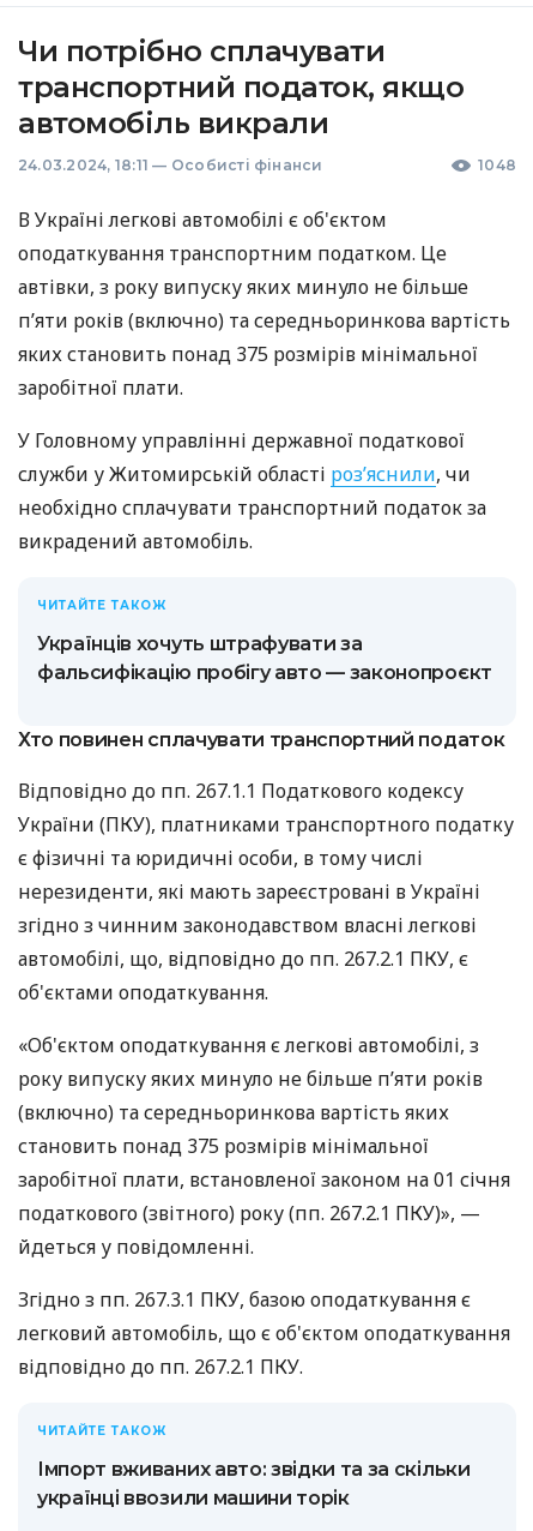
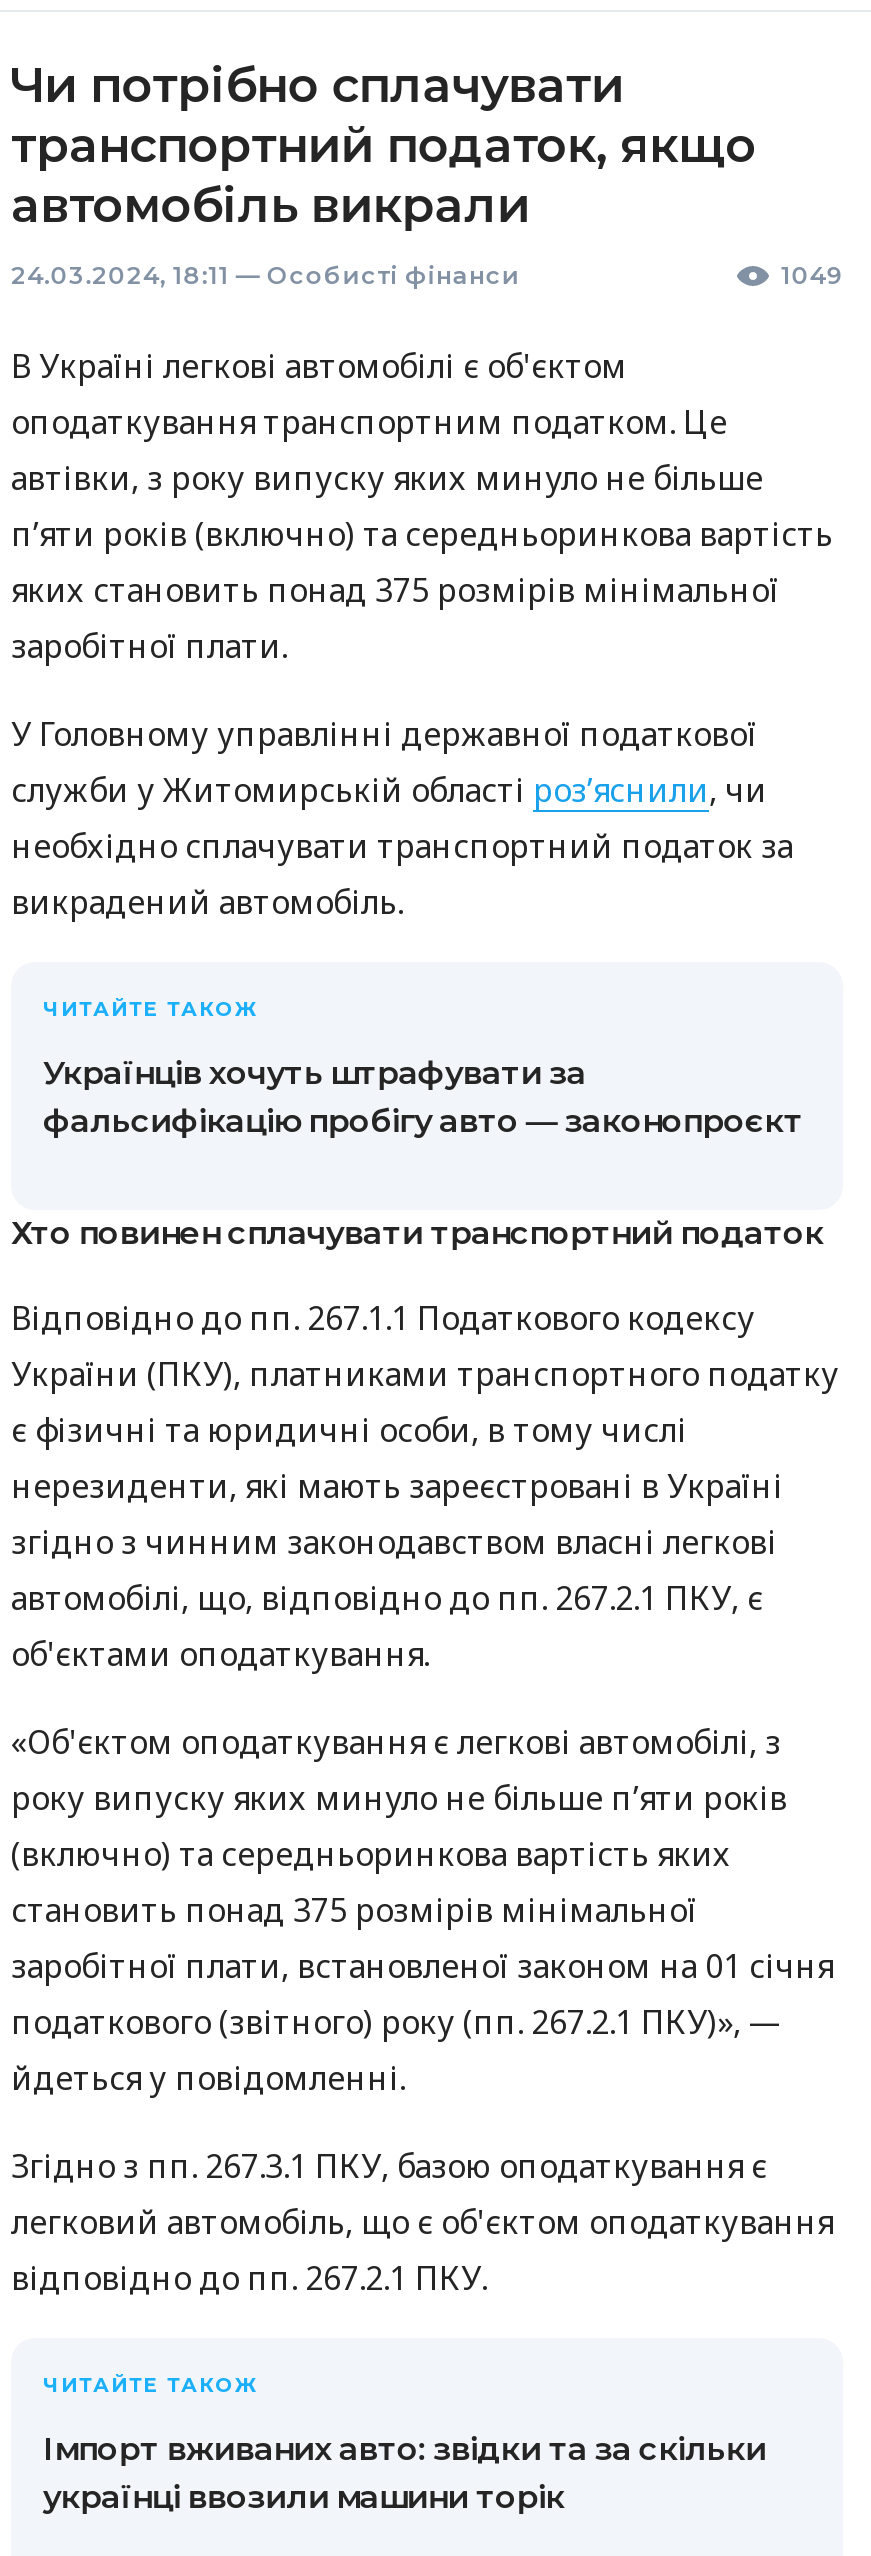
- 1048
+ 1049
